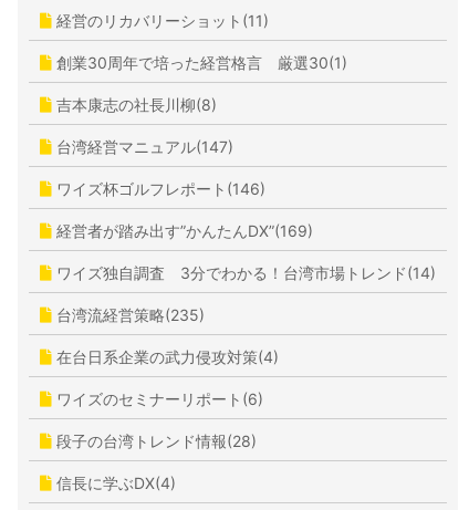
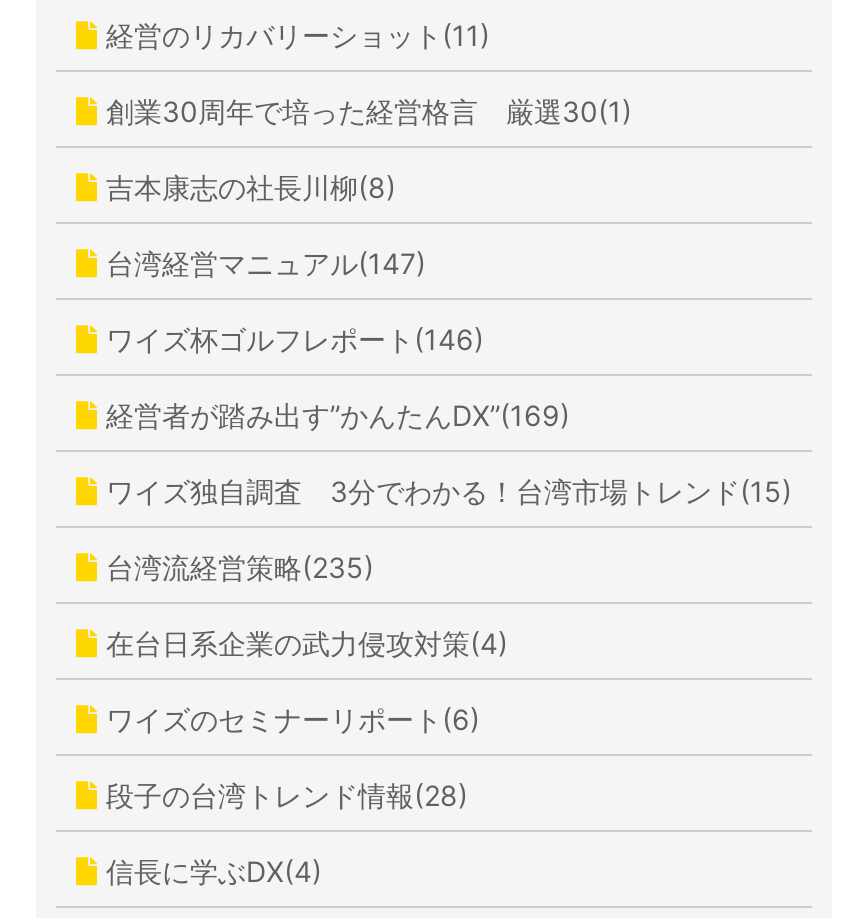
- ワイズ独自調査 3分でわかる！台湾市場トレンド(14)
+ ワイズ独自調査 3分でわかる！台湾市場トレンド(15)
